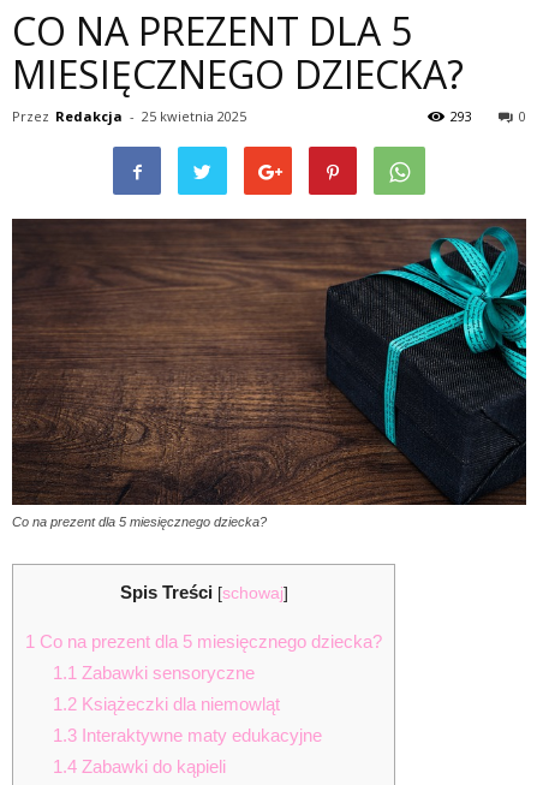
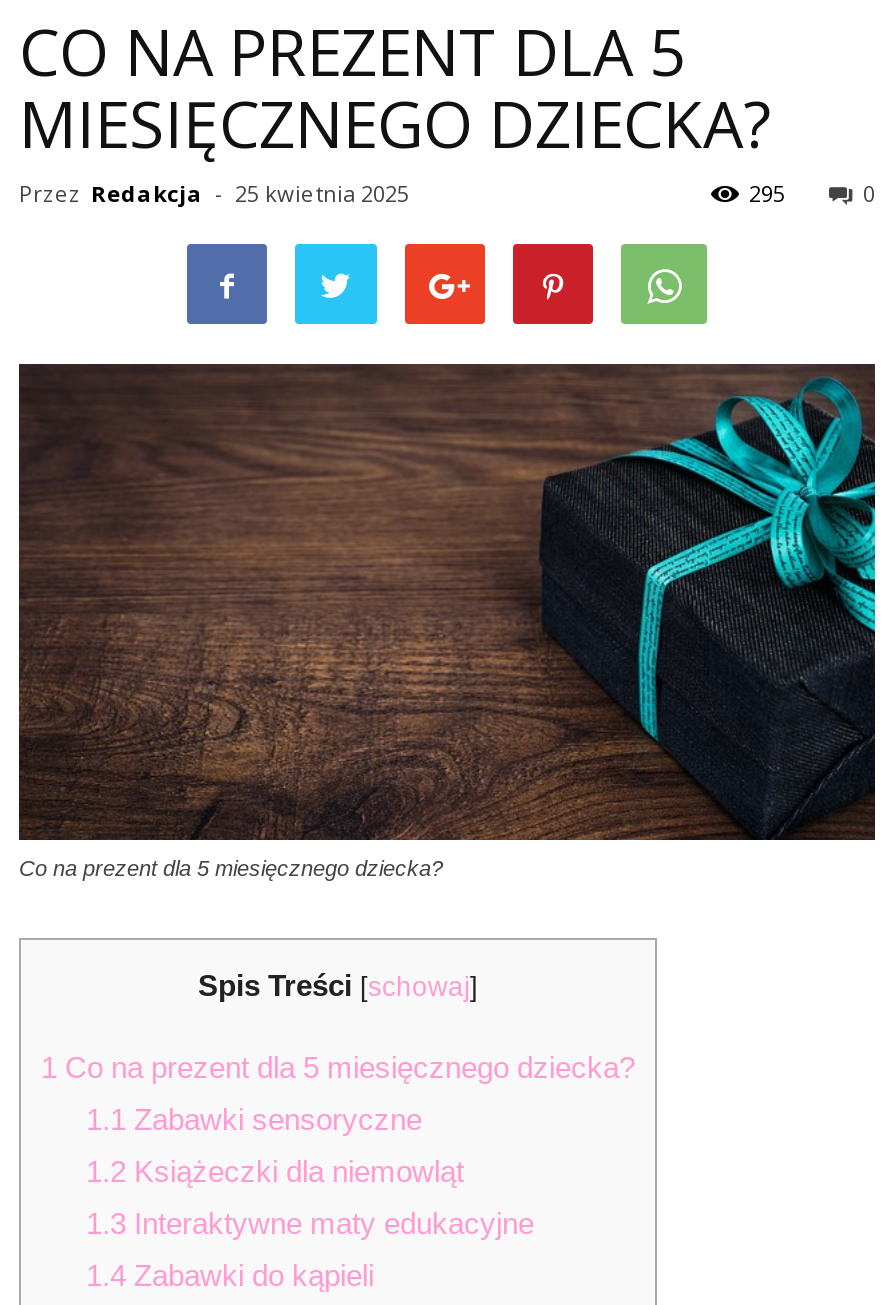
- 293
+ 295
